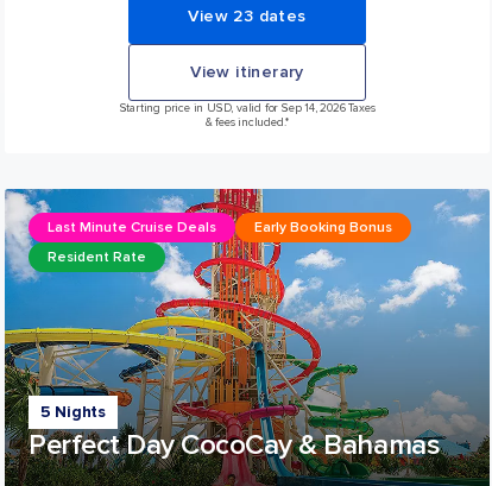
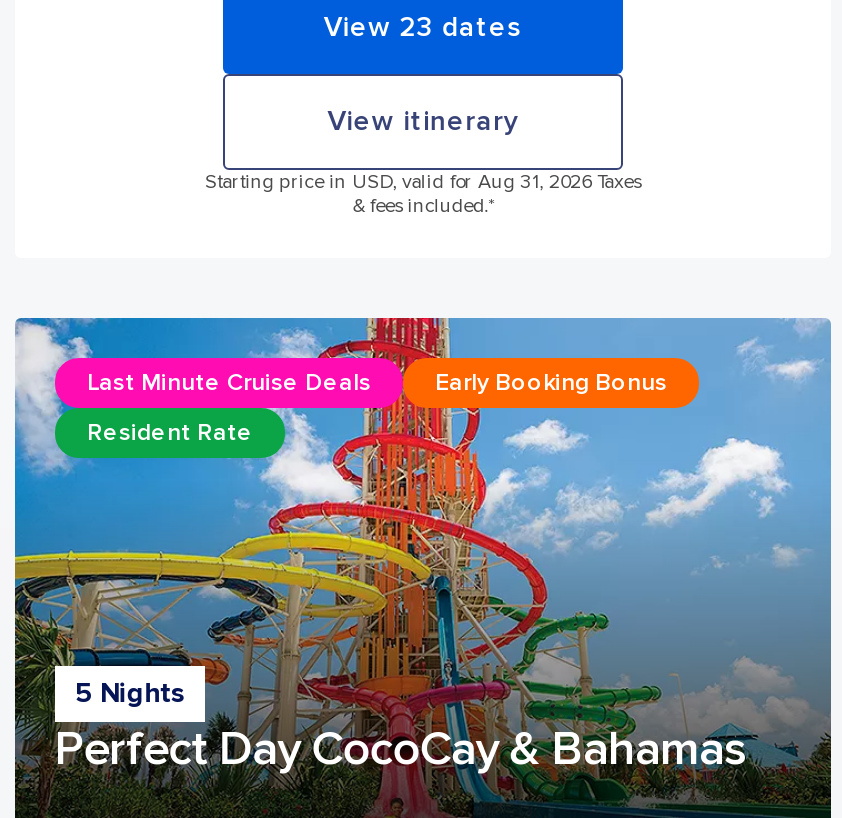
- Starting price in USD, valid for Sep 14, 2026 Taxes
+ Starting price in USD, valid for Aug 31, 2026 Taxes
